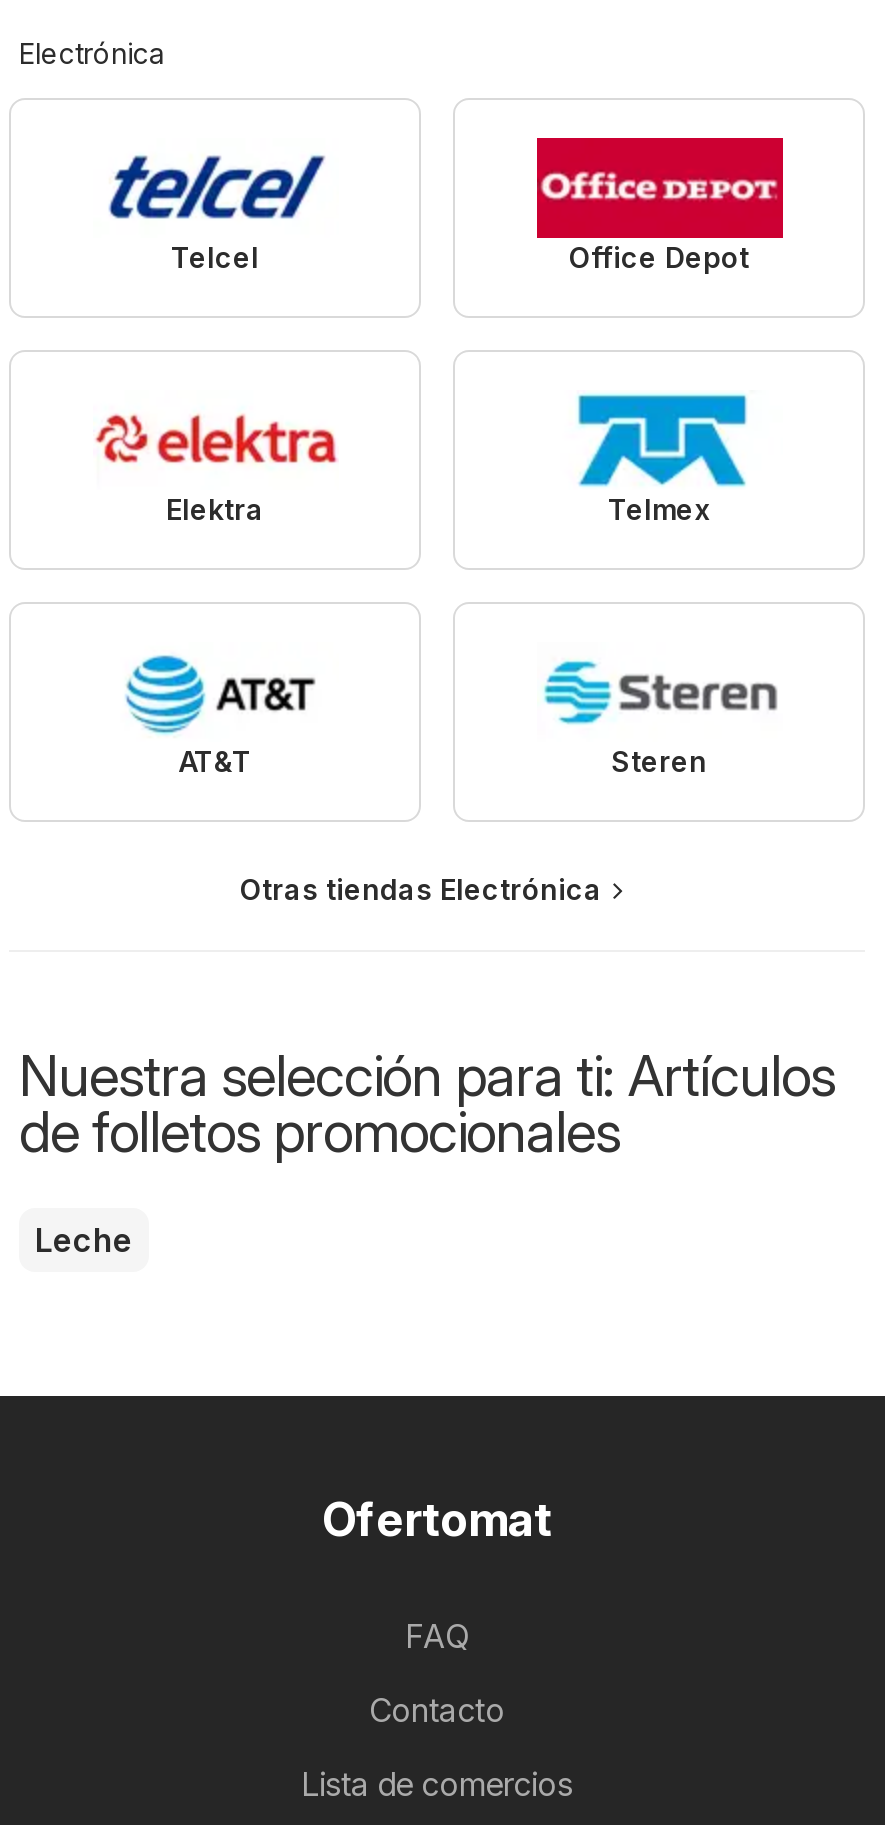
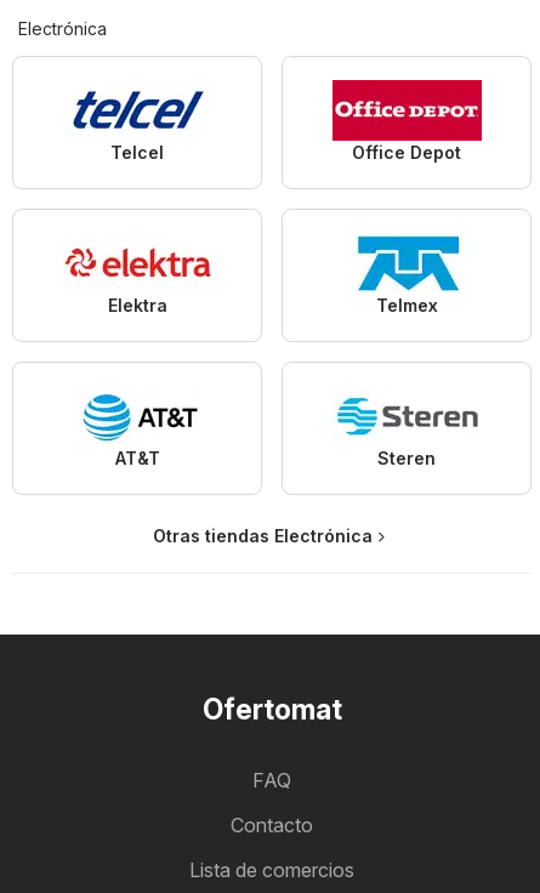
- Nuestra selección para ti: Artículos
- de folletos promocionales
- Leche
